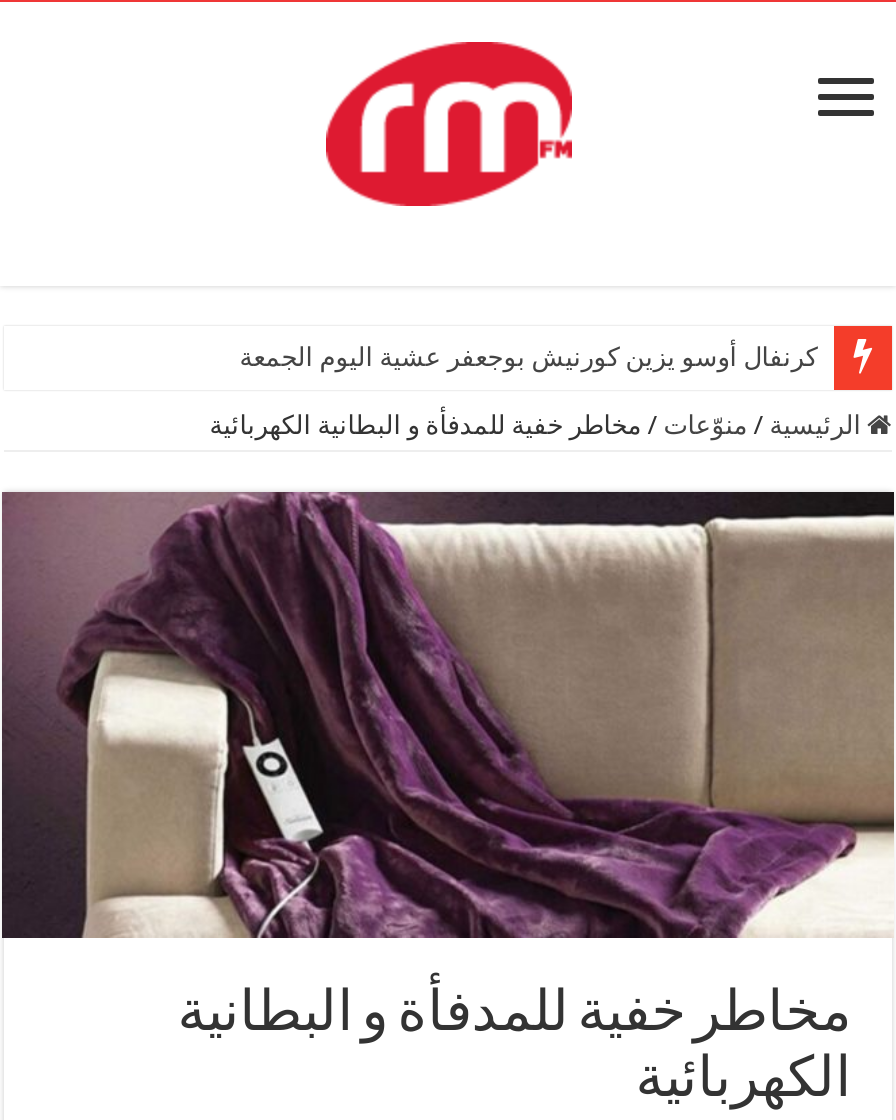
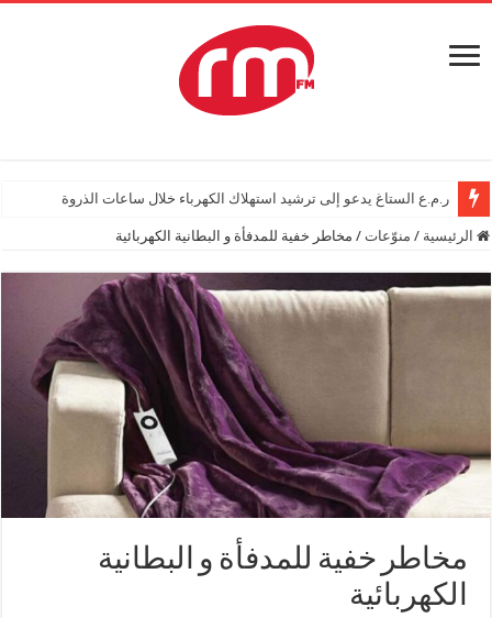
- كرنفال أوسو يزين كورنيش بوجعفر عشية اليوم الجمعة
+ ر.م.ع الستاغ يدعو إلى ترشيد استهلاك الكهرباء خلال ساعات الذروة
